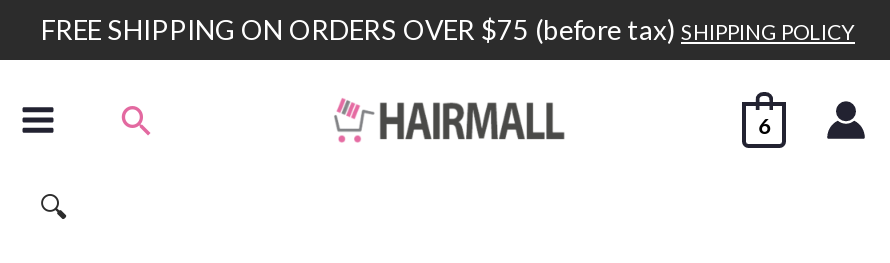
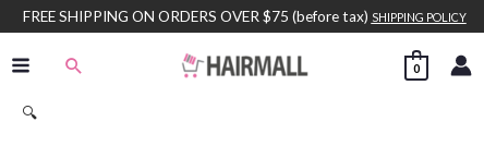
- 6
+ 0
